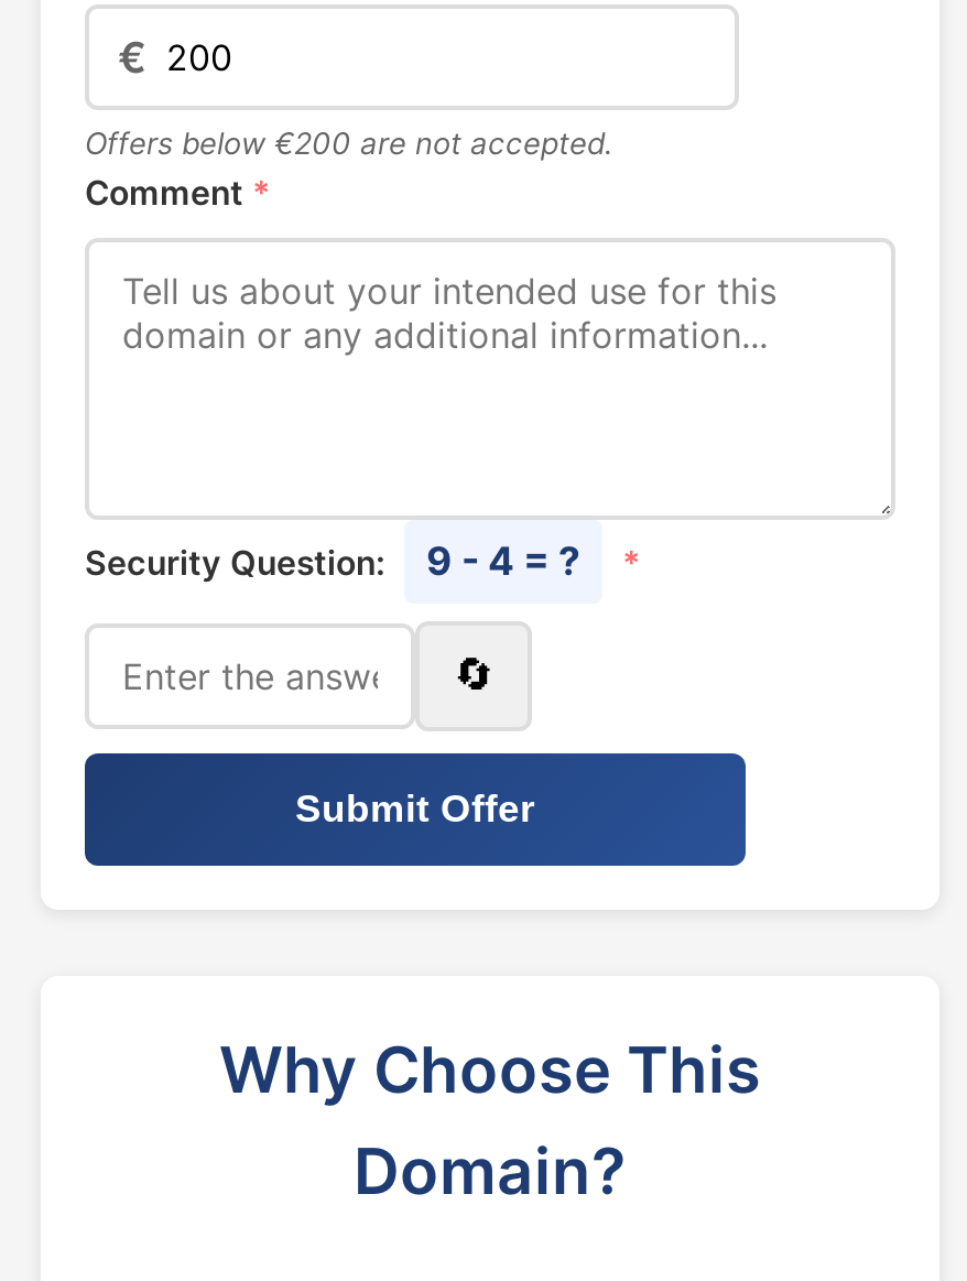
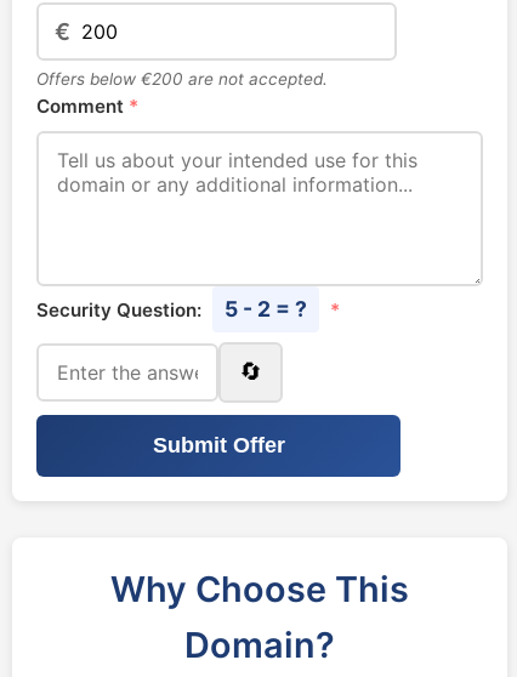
- 9 - 4 = ?
+ 5 - 2 = ?
